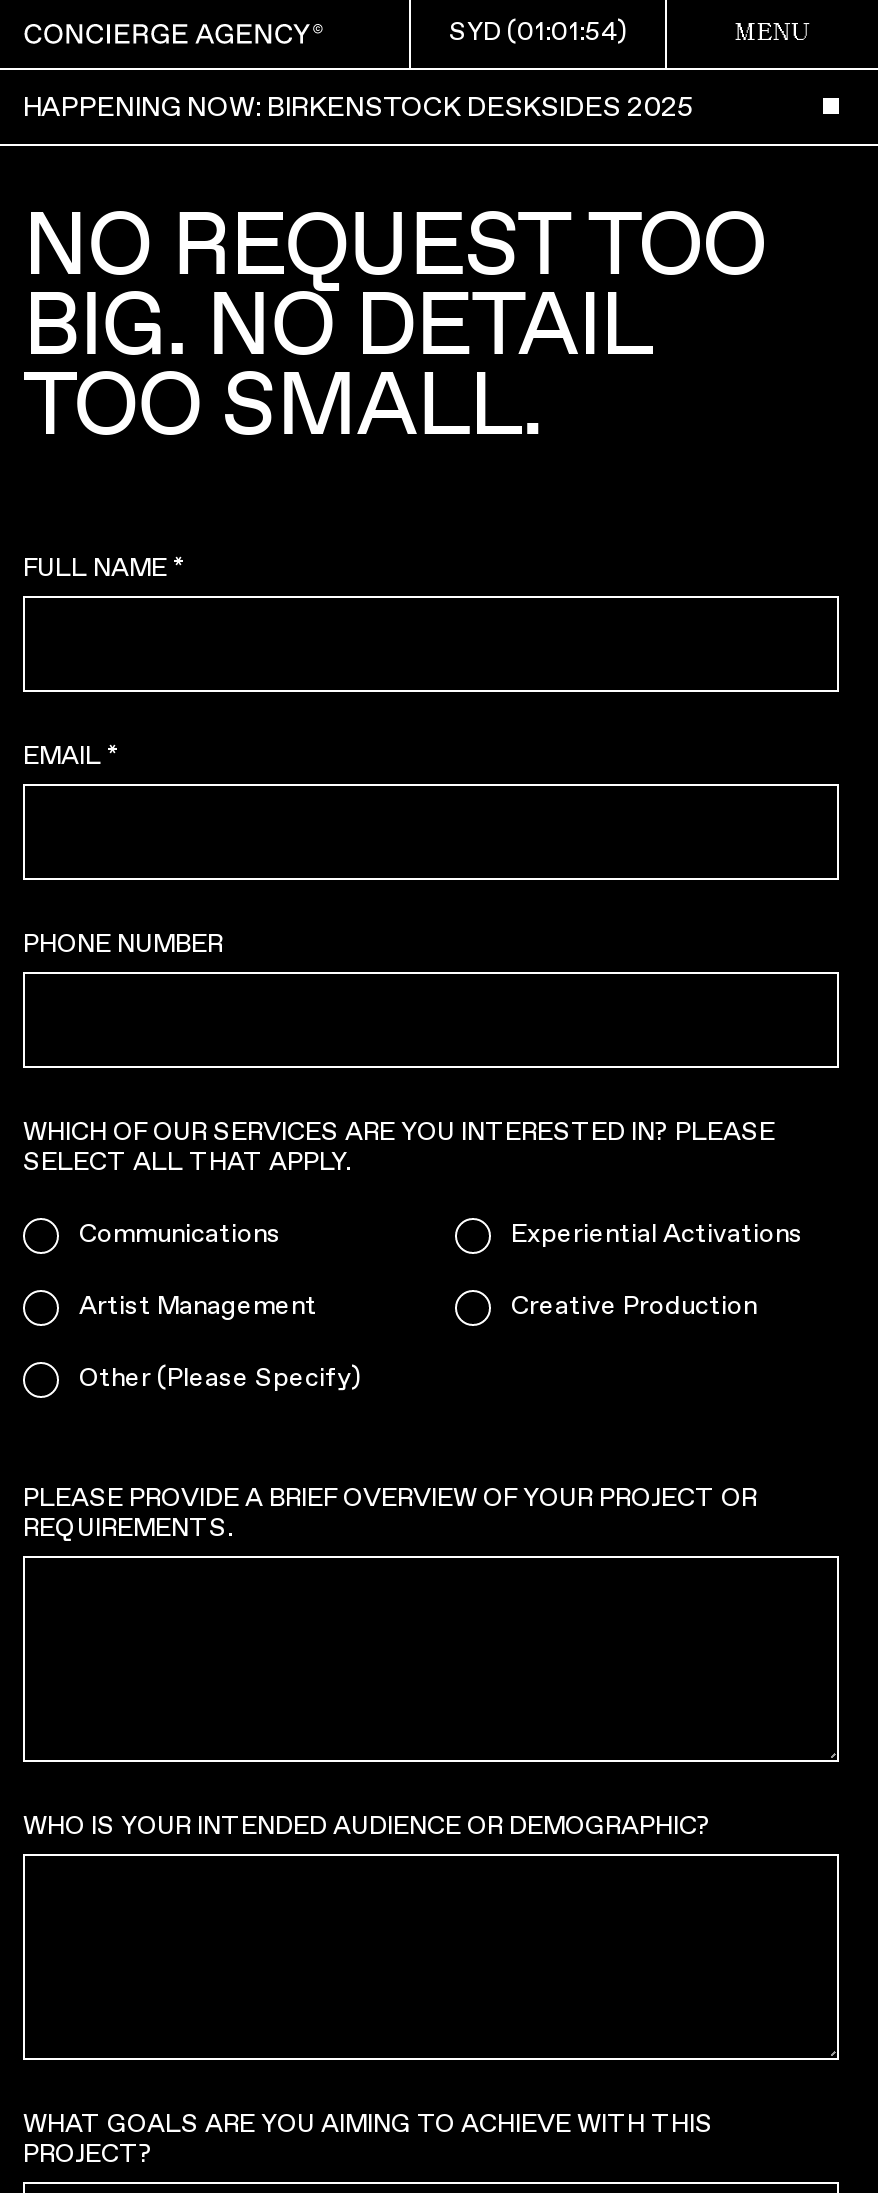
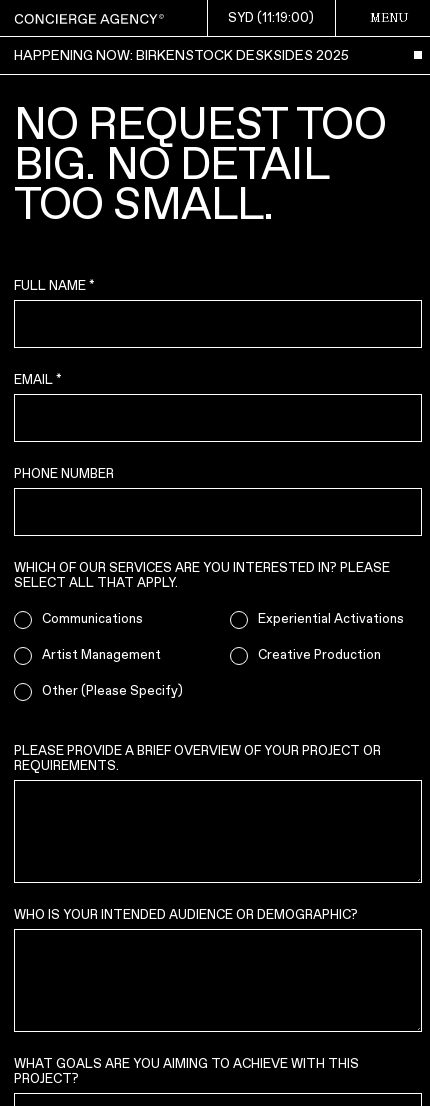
- SYD (01:01:54)
+ SYD (11:19:00)
